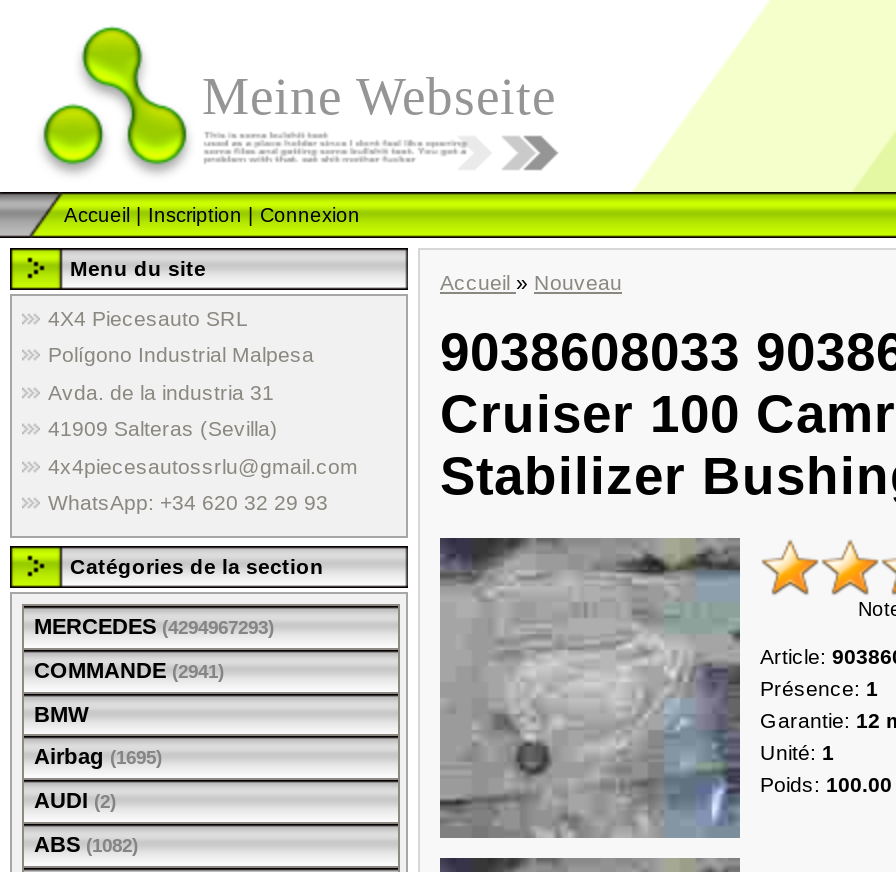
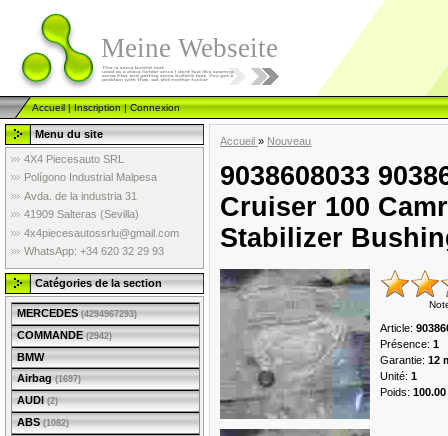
- COMMANDE (2941)
+ COMMANDE (2942)

- Airbag (1695)
+ Airbag (1697)
